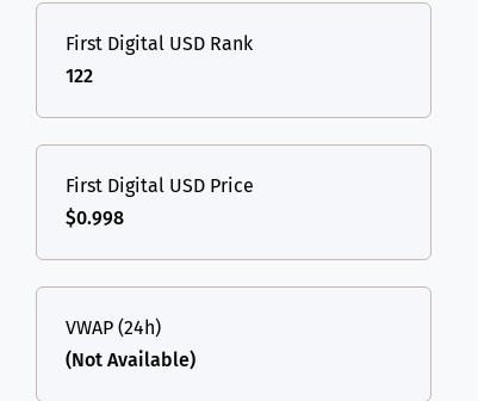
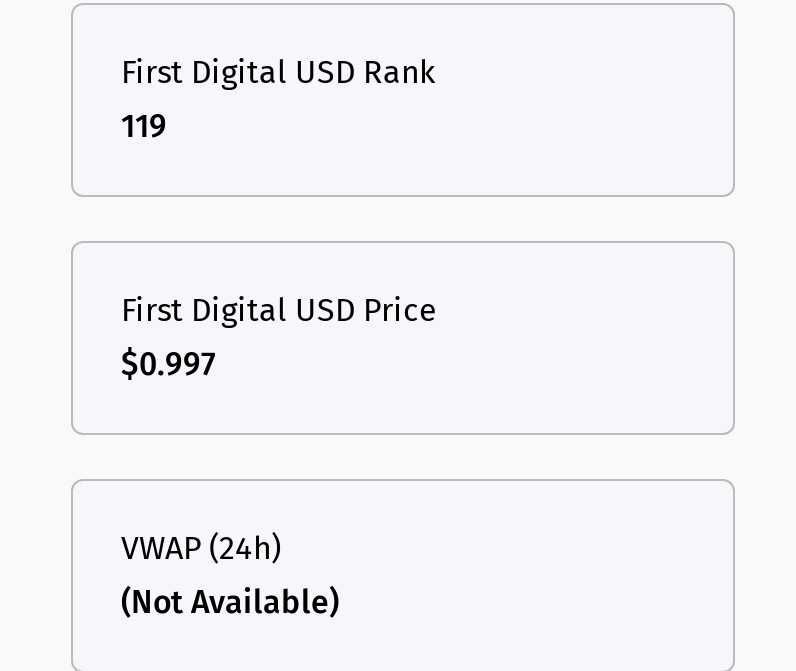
- 122
+ 119

- $0.998
+ $0.997
